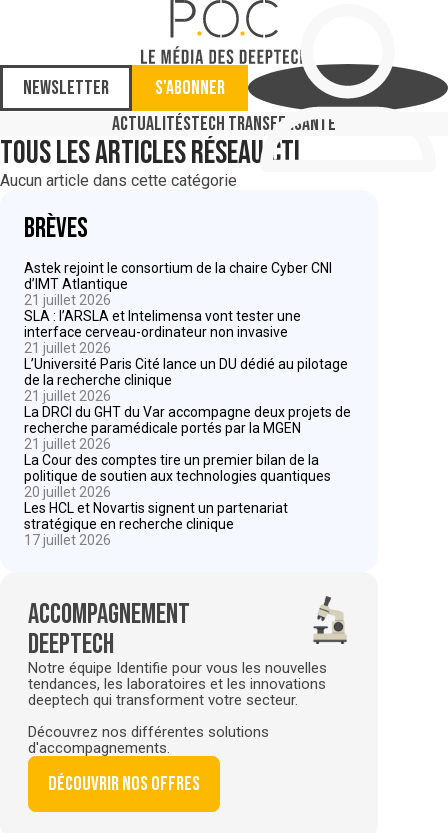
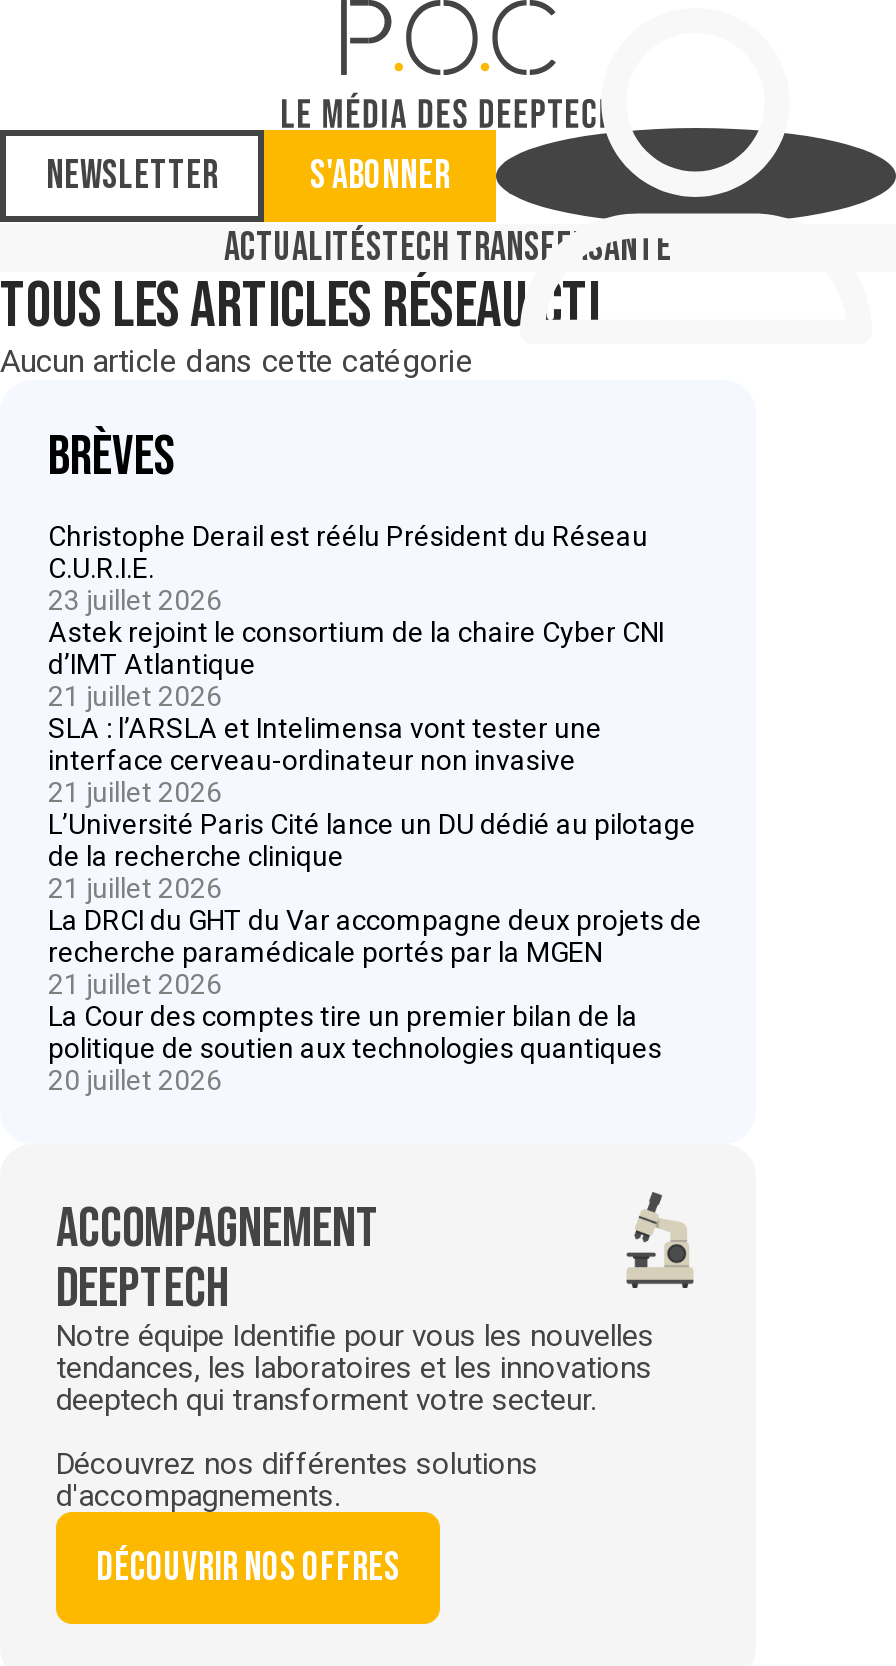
+ Christophe Derail est réélu Président du Réseau
+ C.U.R.I.E.
+ 23 juillet 2026

moved down: Astek rejoint le consortium de la chaire Cyber CNI | d’IMT Atlantique | 21 juillet 2026 | ... | politique de soutien aux technologies quantiques | 20 juillet 2026

- Les HCL et Novartis signent un partenariat
- stratégique en recherche clinique
- 17 juillet 2026
